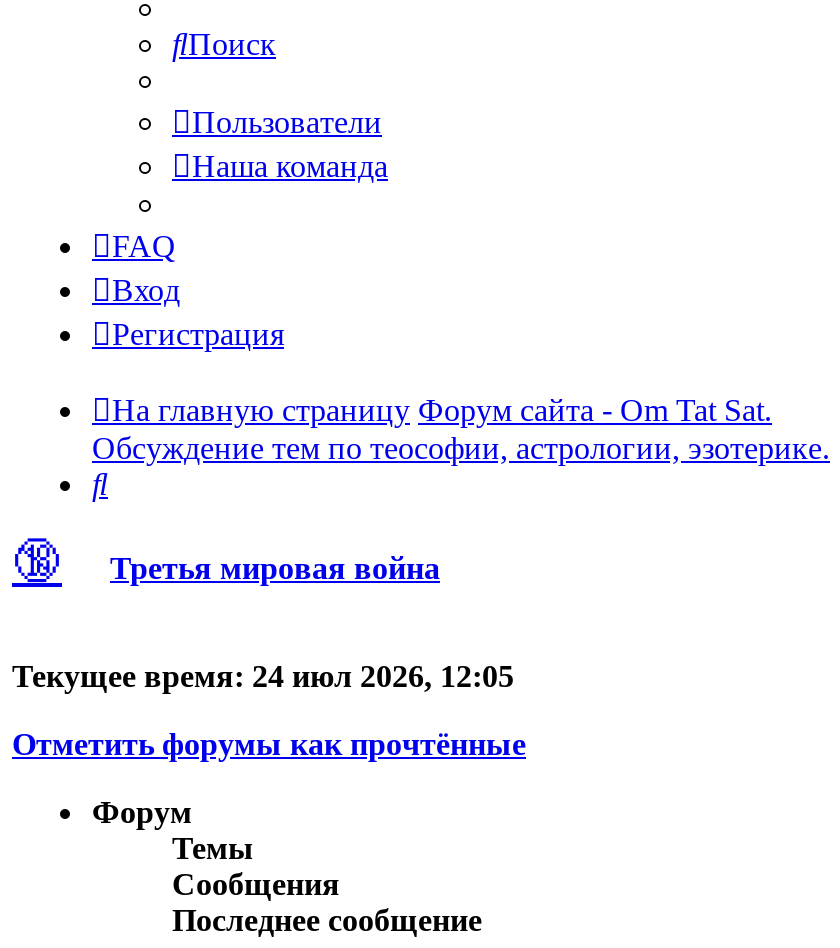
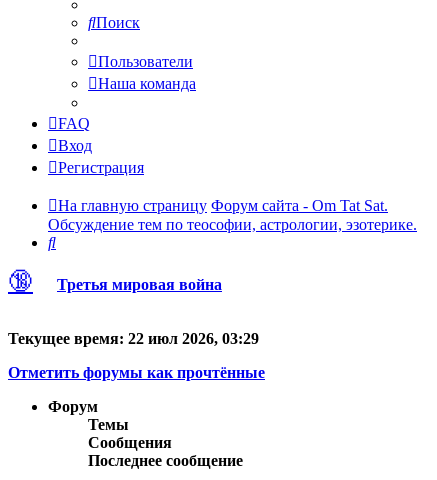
- Текущее время: 24 июл 2026, 12:05
+ Текущее время: 22 июл 2026, 03:29
